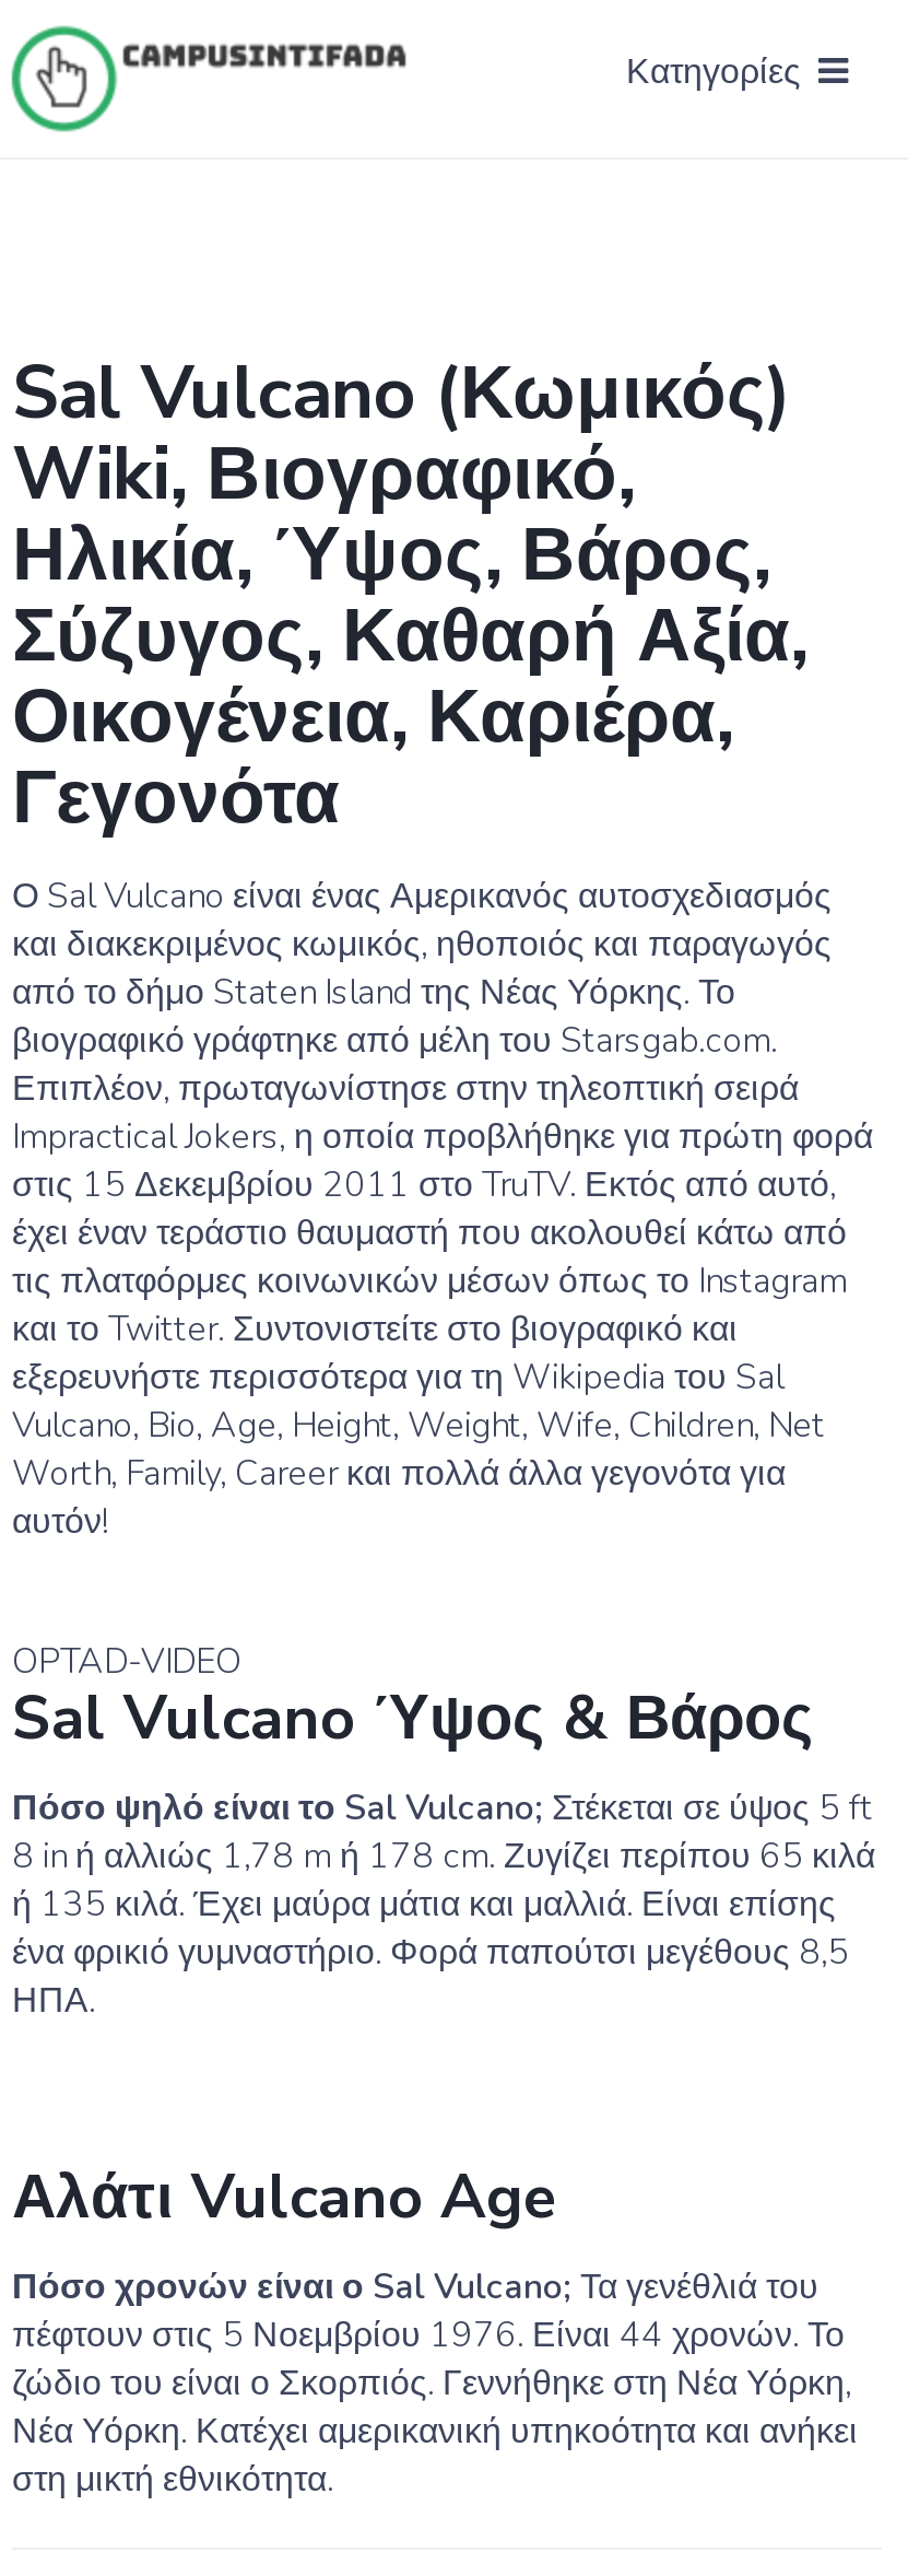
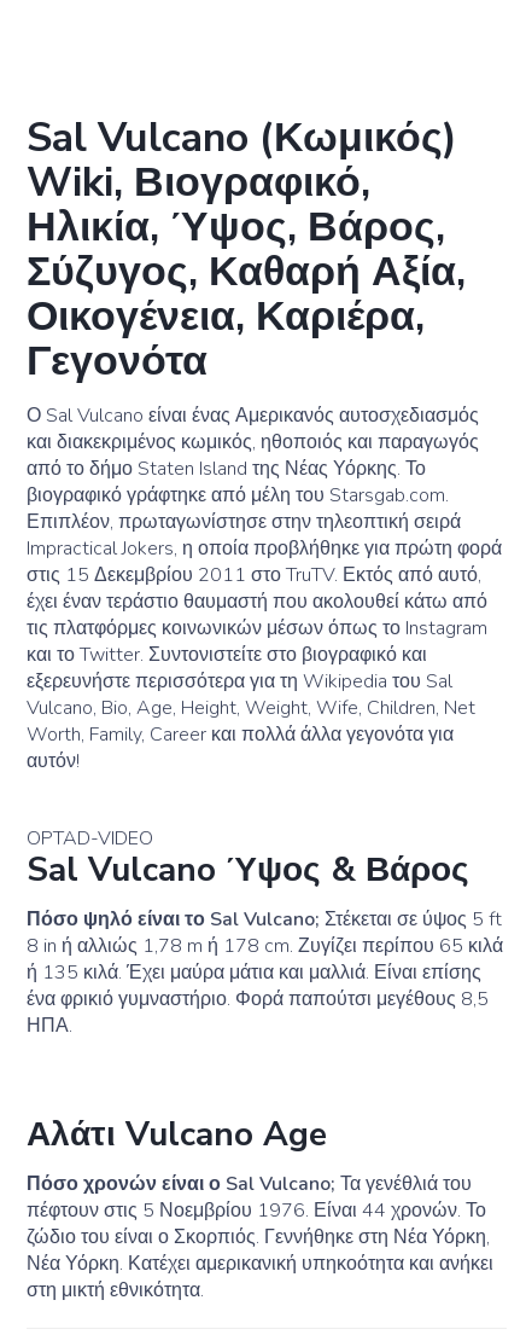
- [image]

- Κατηγορίες
